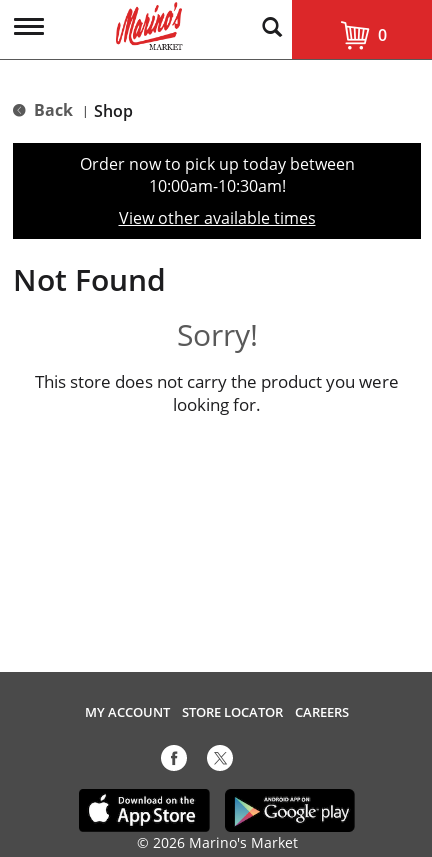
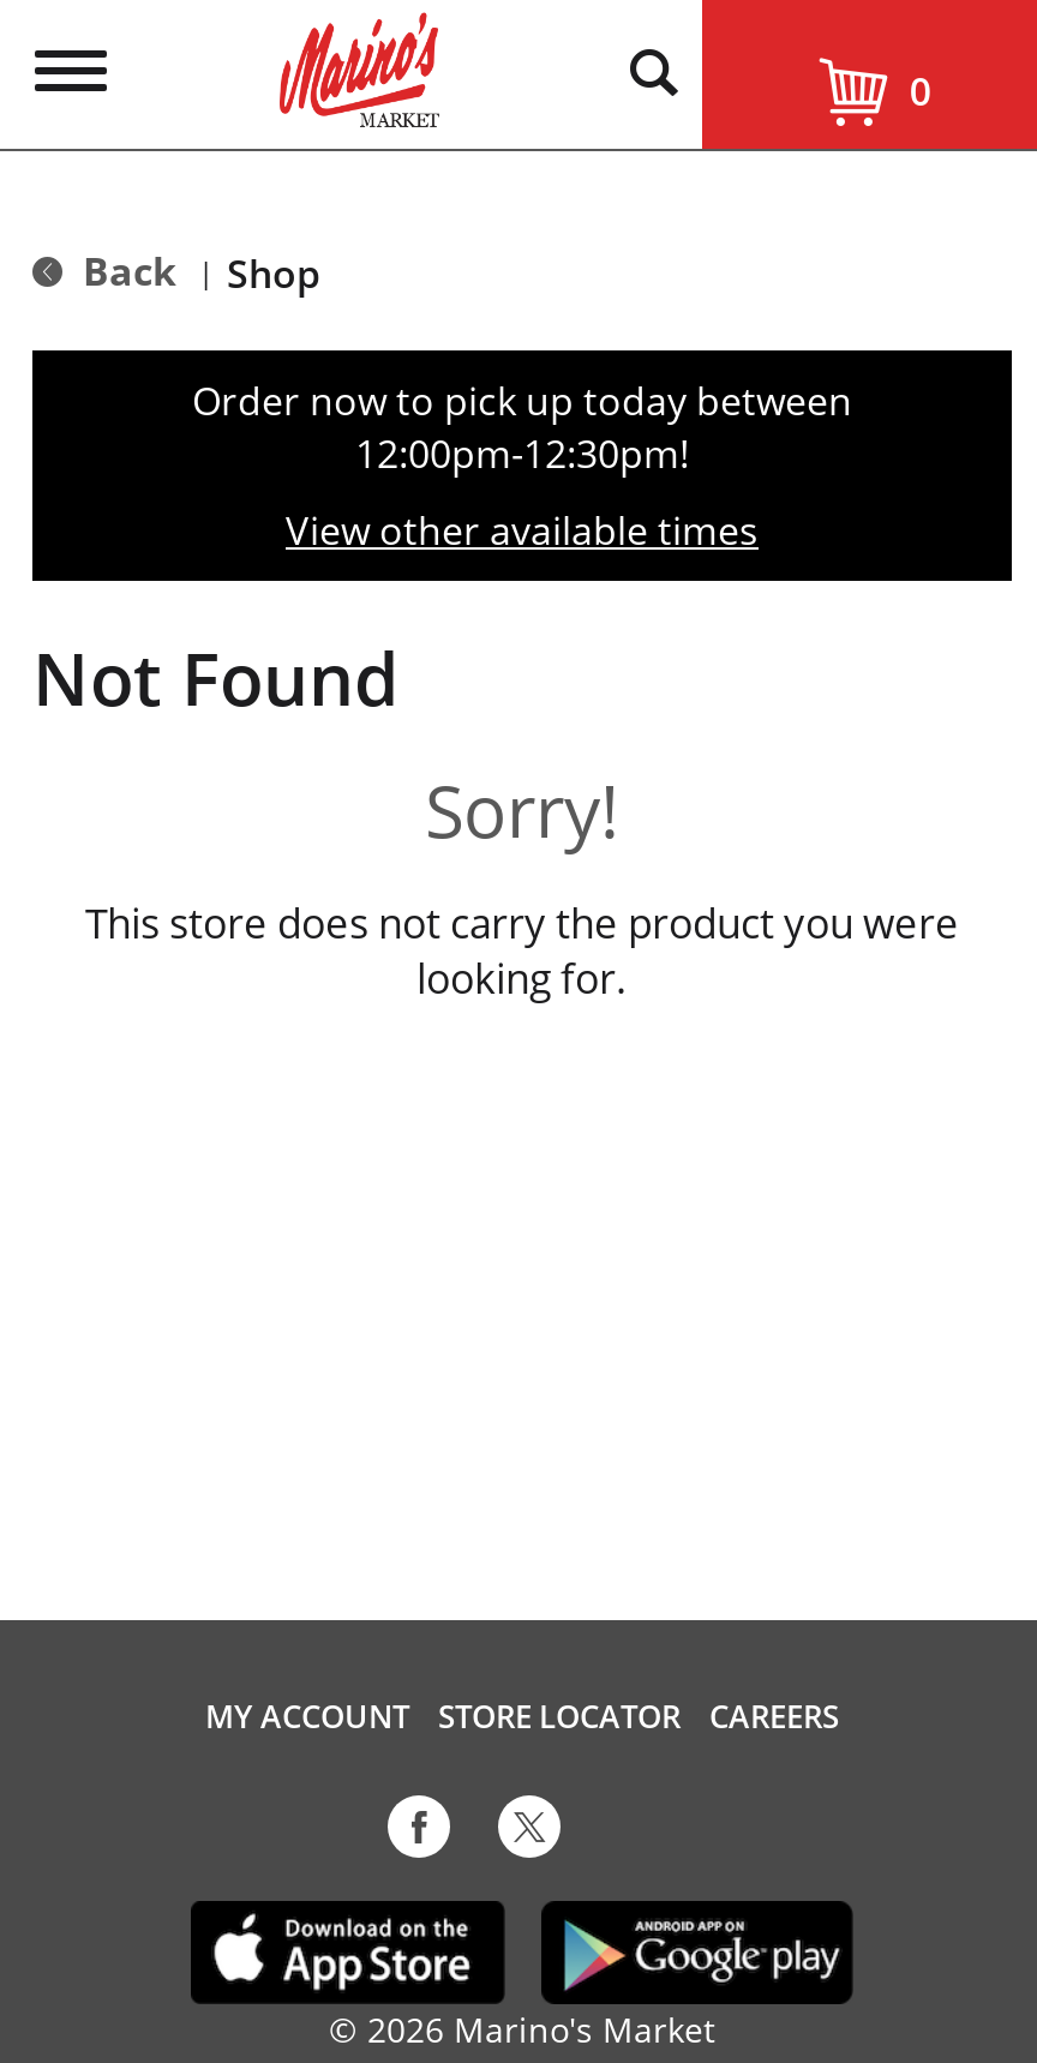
- 10:00am-10:30am!
+ 12:00pm-12:30pm!
